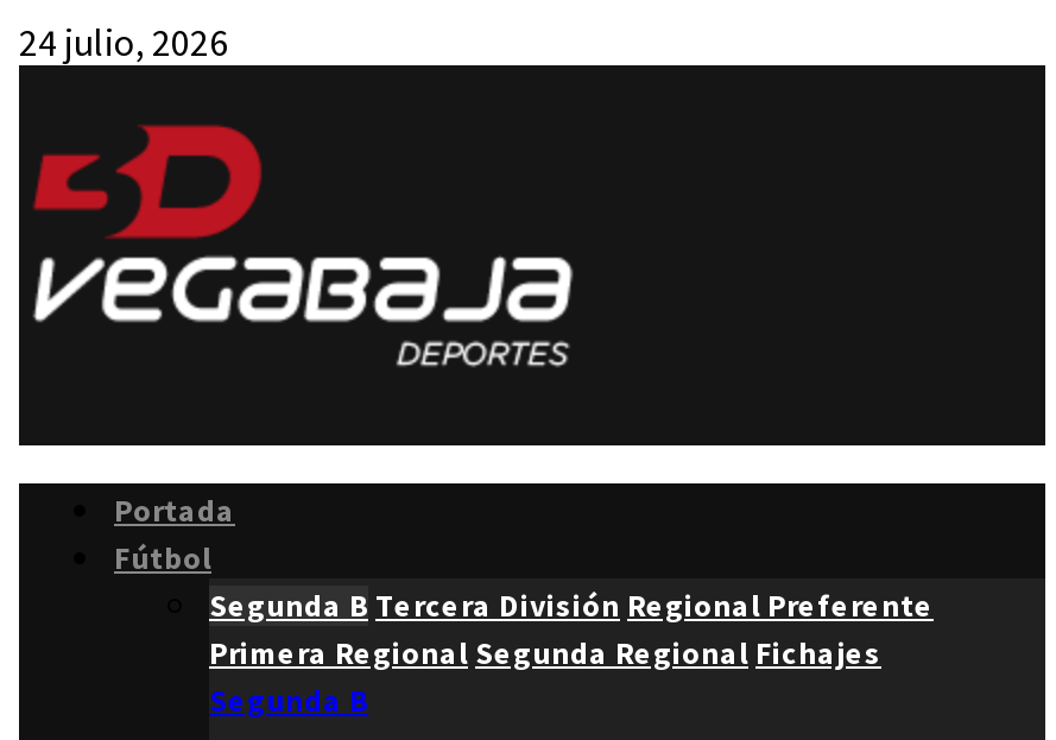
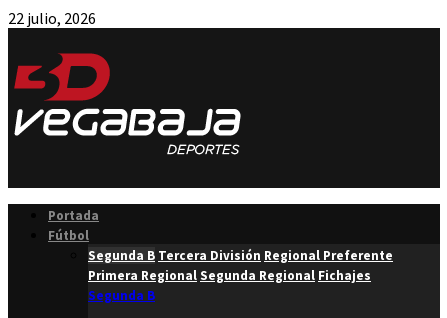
- 24 julio, 2026
+ 22 julio, 2026
